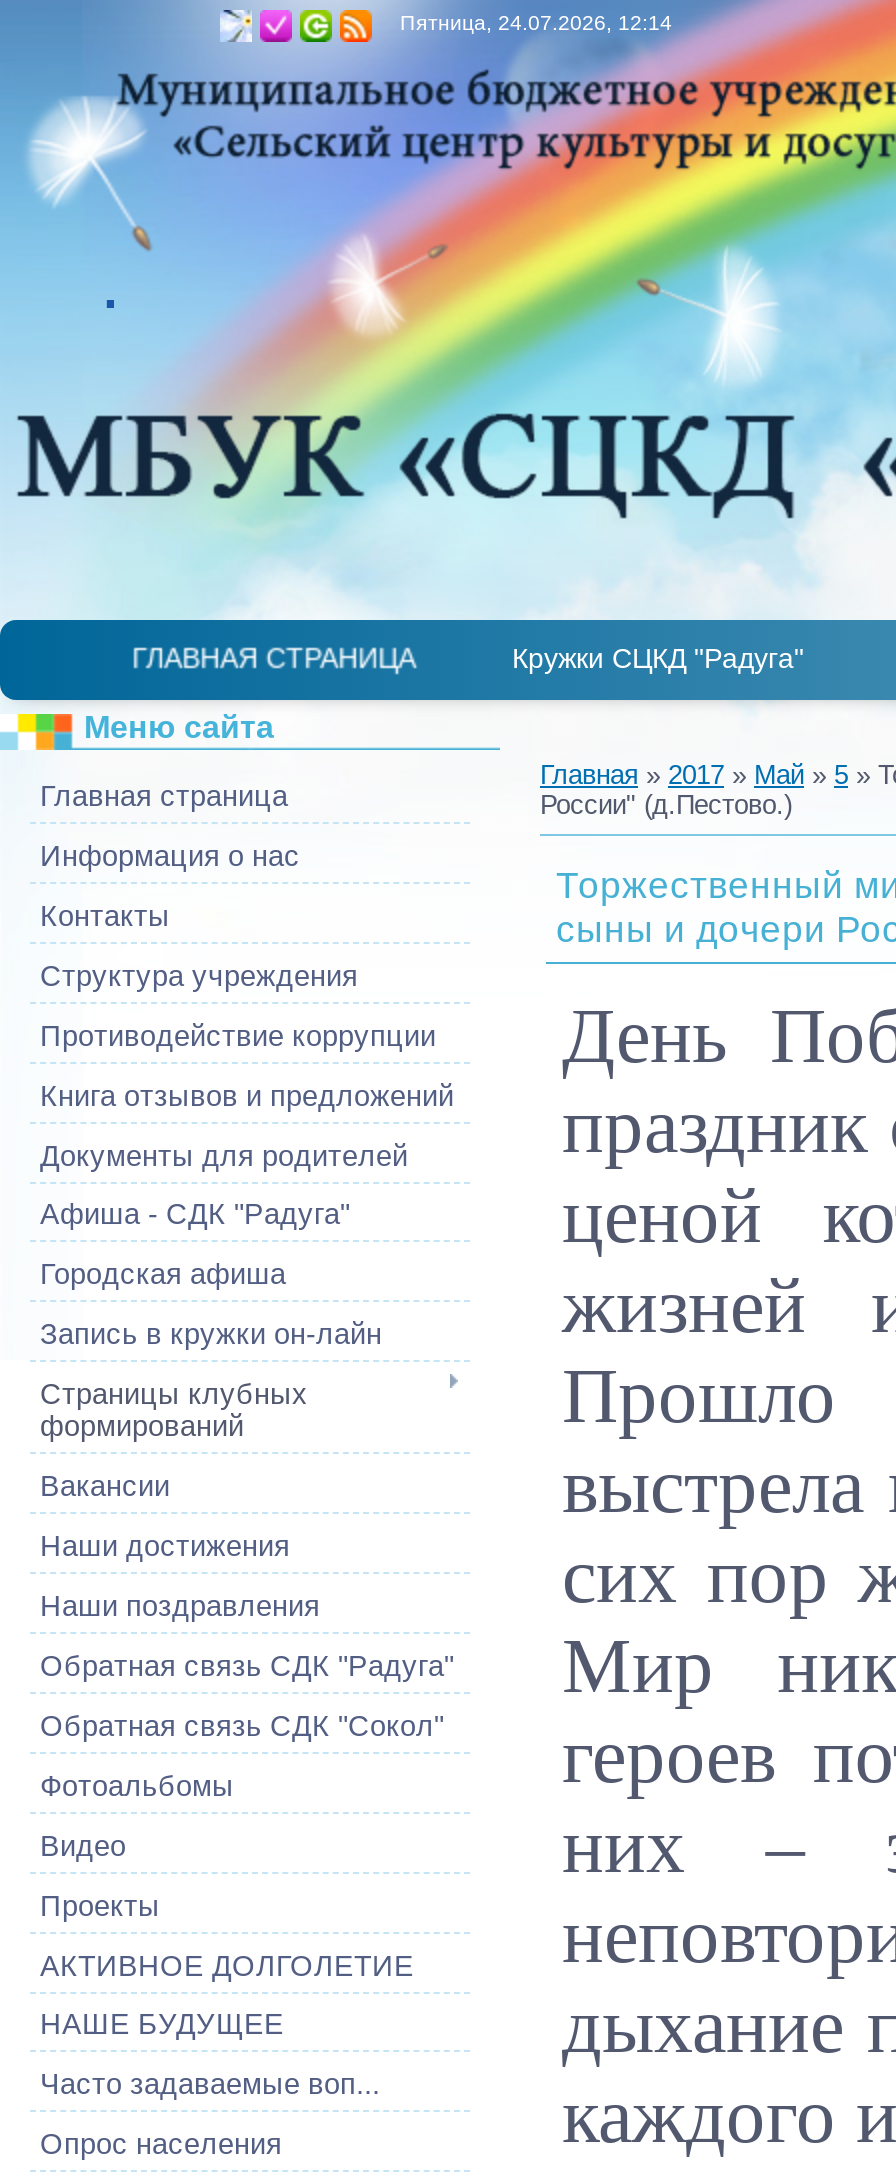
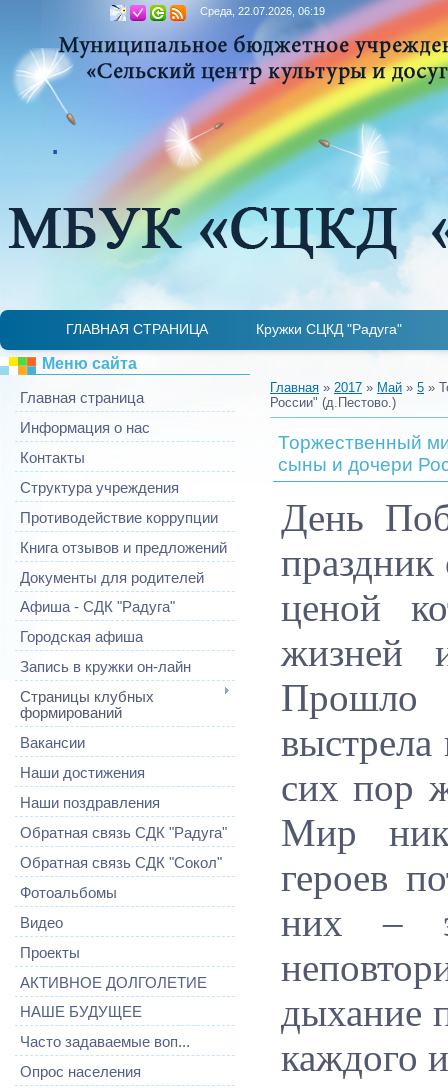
- Пятница, 24.07.2026, 12:14
+ Среда, 22.07.2026, 06:19
